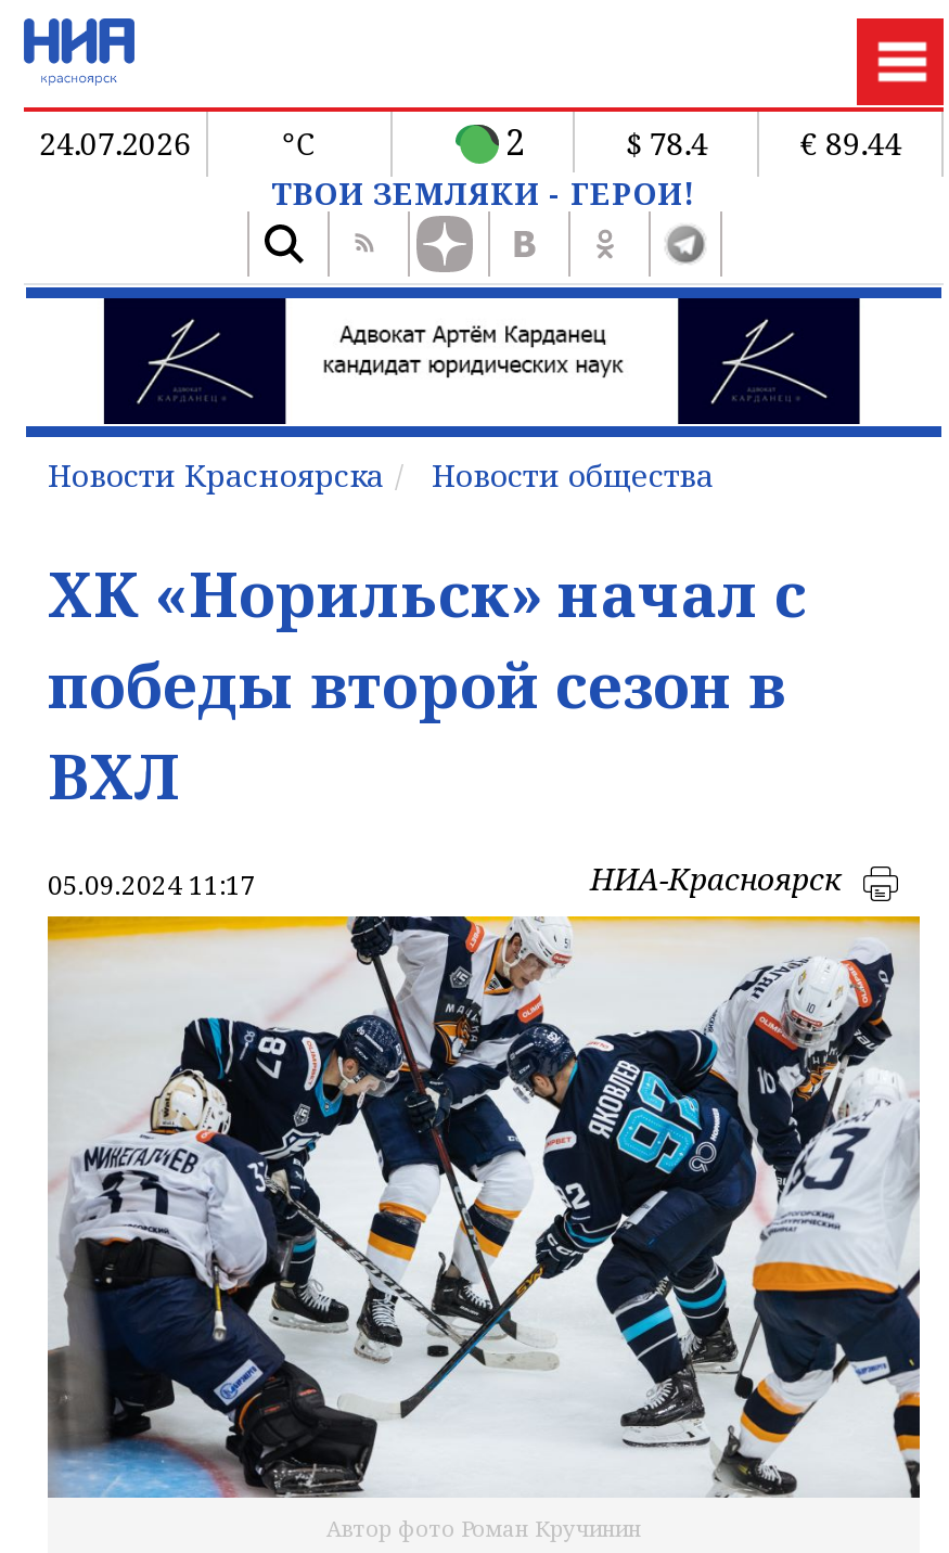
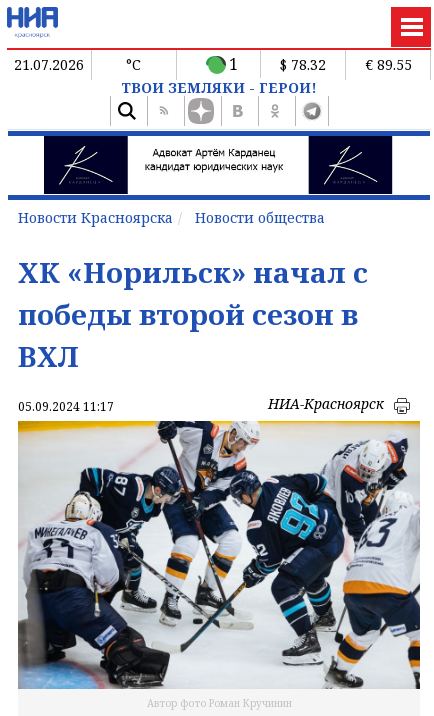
- 24.07.2026
+ 21.07.2026

- 2
+ 1

- $ 78.4
+ $ 78.32

- € 89.44
+ € 89.55
